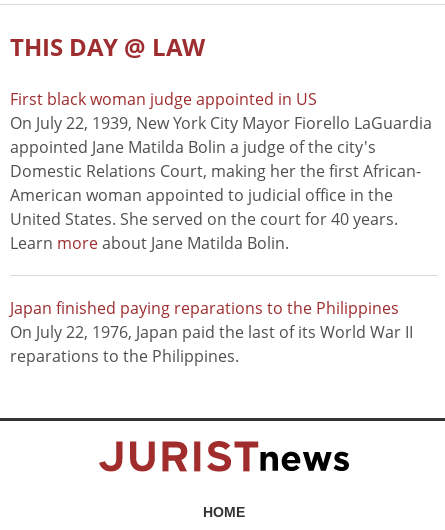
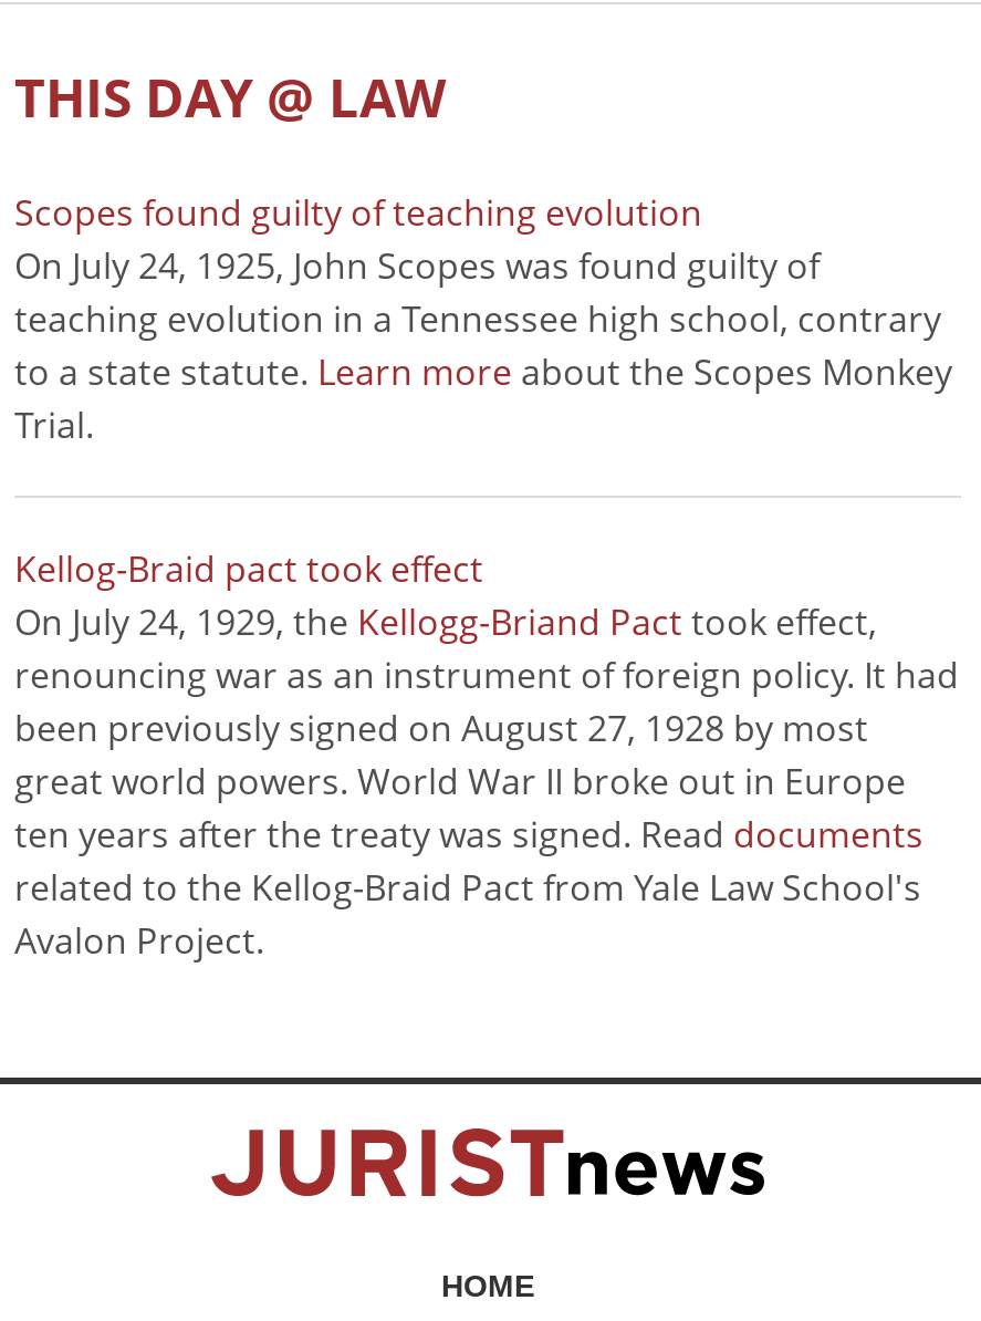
- First black woman judge appointed in US
- On July 22, 1939, New York City Mayor Fiorello LaGuardia
- appointed Jane Matilda Bolin a judge of the city's
- Domestic Relations Court, making her the first African-
- American woman appointed to judicial office in the
- United States. She served on the court for 40 years.
- Learn more about Jane Matilda Bolin.
+ Scopes found guilty of teaching evolution
+ On July 24, 1925, John Scopes was found guilty of
+ teaching evolution in a Tennessee high school, contrary
+ to a state statute. Learn more about the Scopes Monkey
+ Trial.

- Japan finished paying reparations to the Philippines
- On July 22, 1976, Japan paid the last of its World War II
- reparations to the Philippines.
+ Kellog-Braid pact took effect
+ On July 24, 1929, the Kellogg-Briand Pact took effect,
+ renouncing war as an instrument of foreign policy. It had
+ been previously signed on August 27, 1928 by most
+ great world powers. World War II broke out in Europe
+ ten years after the treaty was signed. Read documents
+ related to the Kellog-Braid Pact from Yale Law School's
+ Avalon Project.
